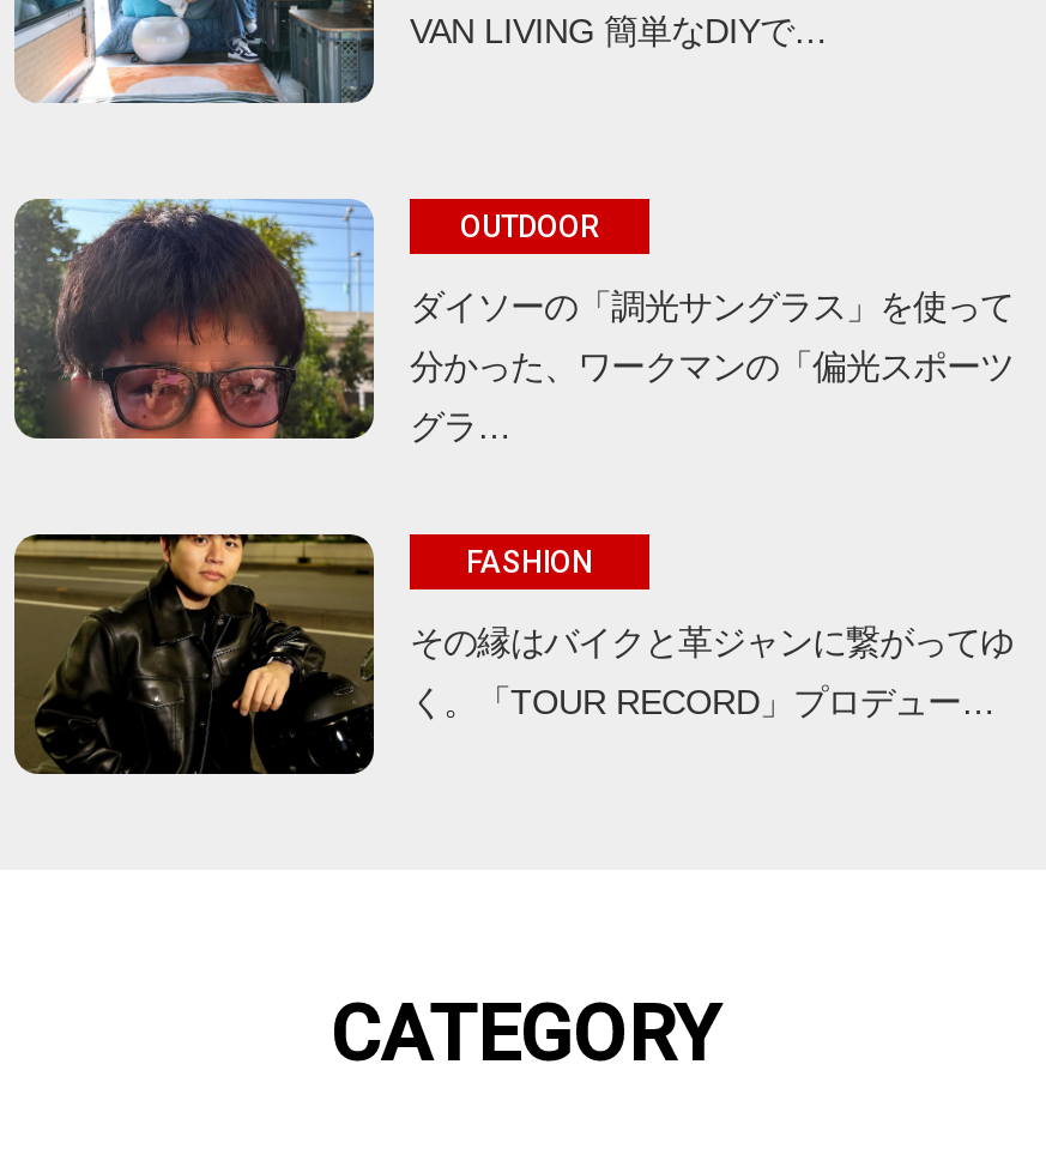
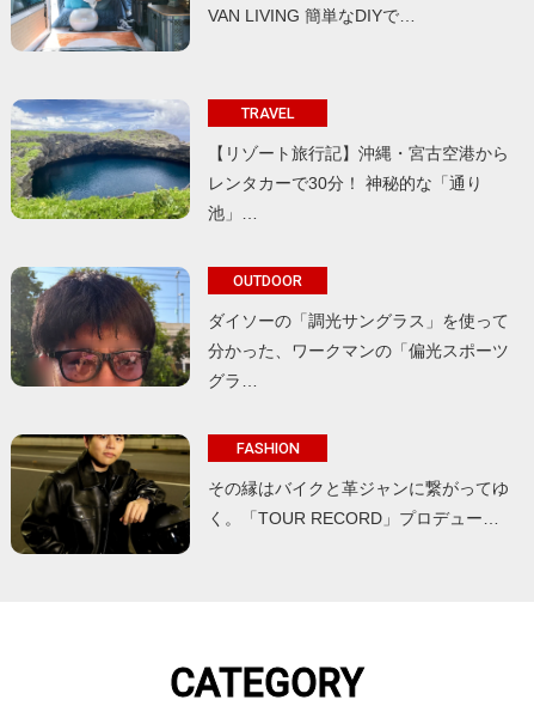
+ [image]
+ TRAVEL
+ 【リゾート旅行記】沖縄・宮古空港から
+ レンタカーで30分！ 神秘的な「通り
+ 池」…
